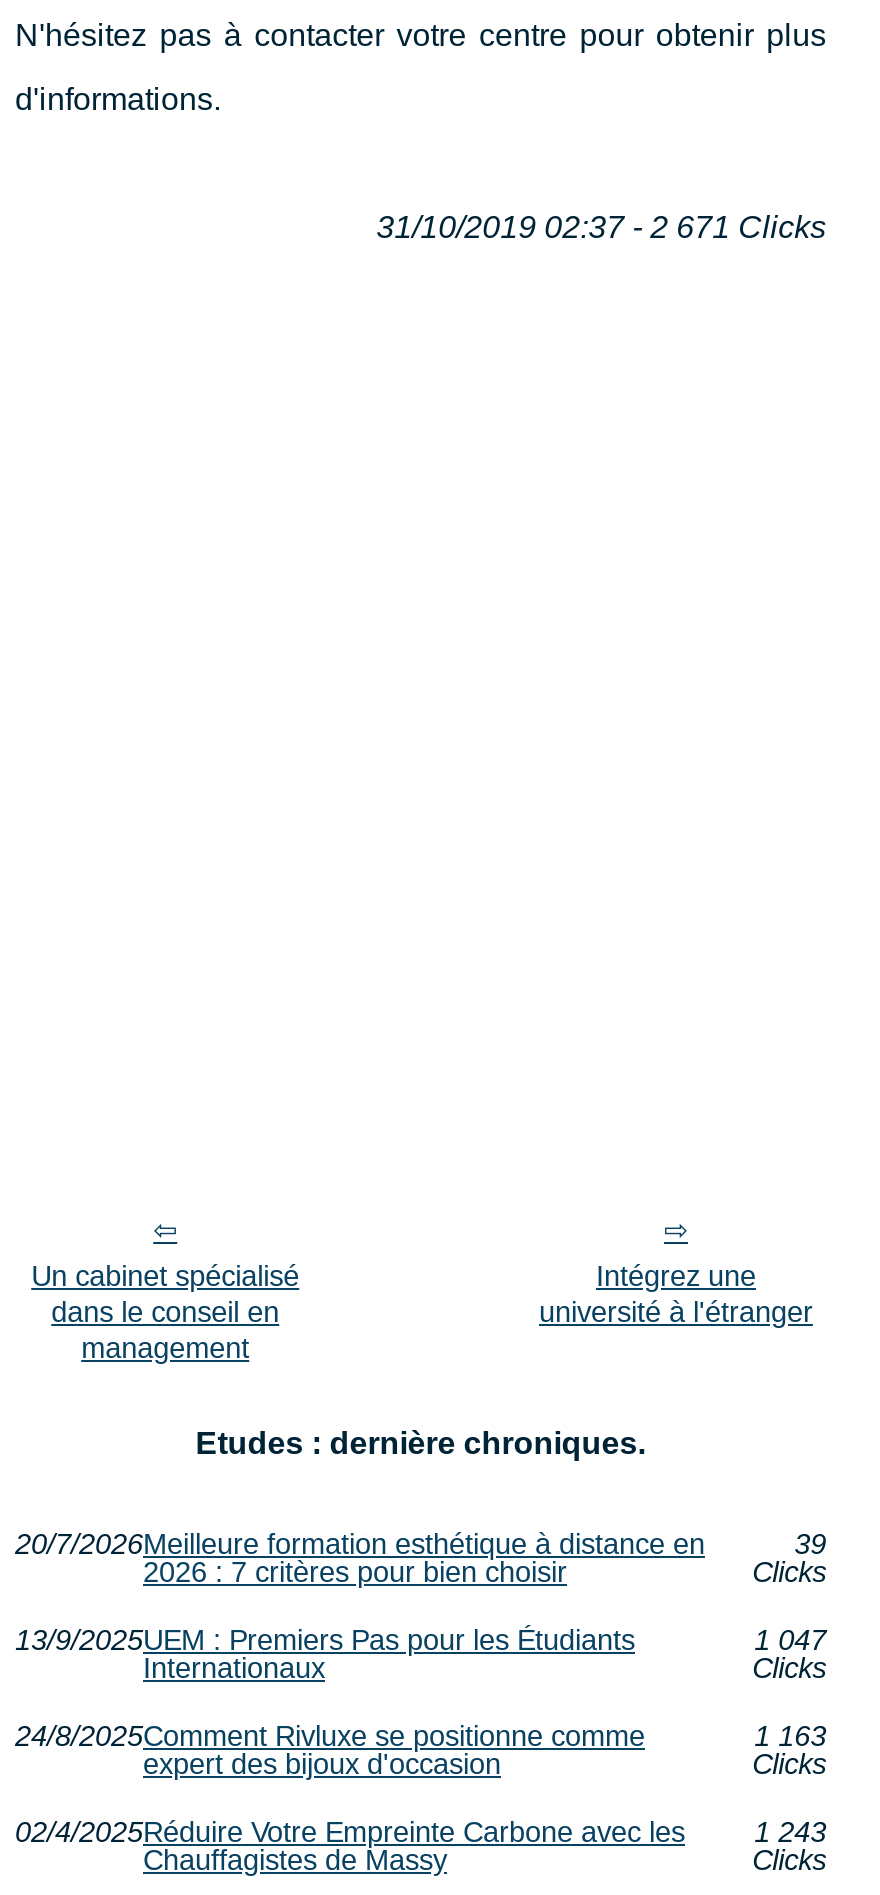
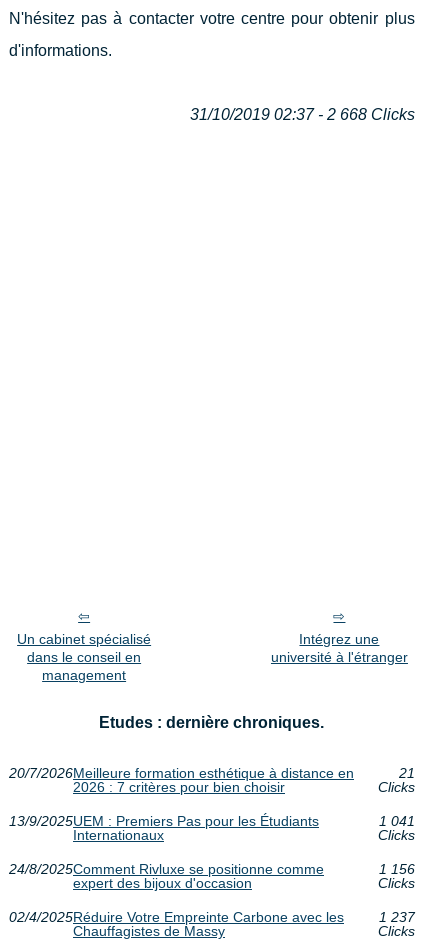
- 31/10/2019 02:37 - 2 671 Clicks
+ 31/10/2019 02:37 - 2 668 Clicks

- 39
+ 21

- 1 047
+ 1 041

- 1 163
+ 1 156

- 1 243
+ 1 237
